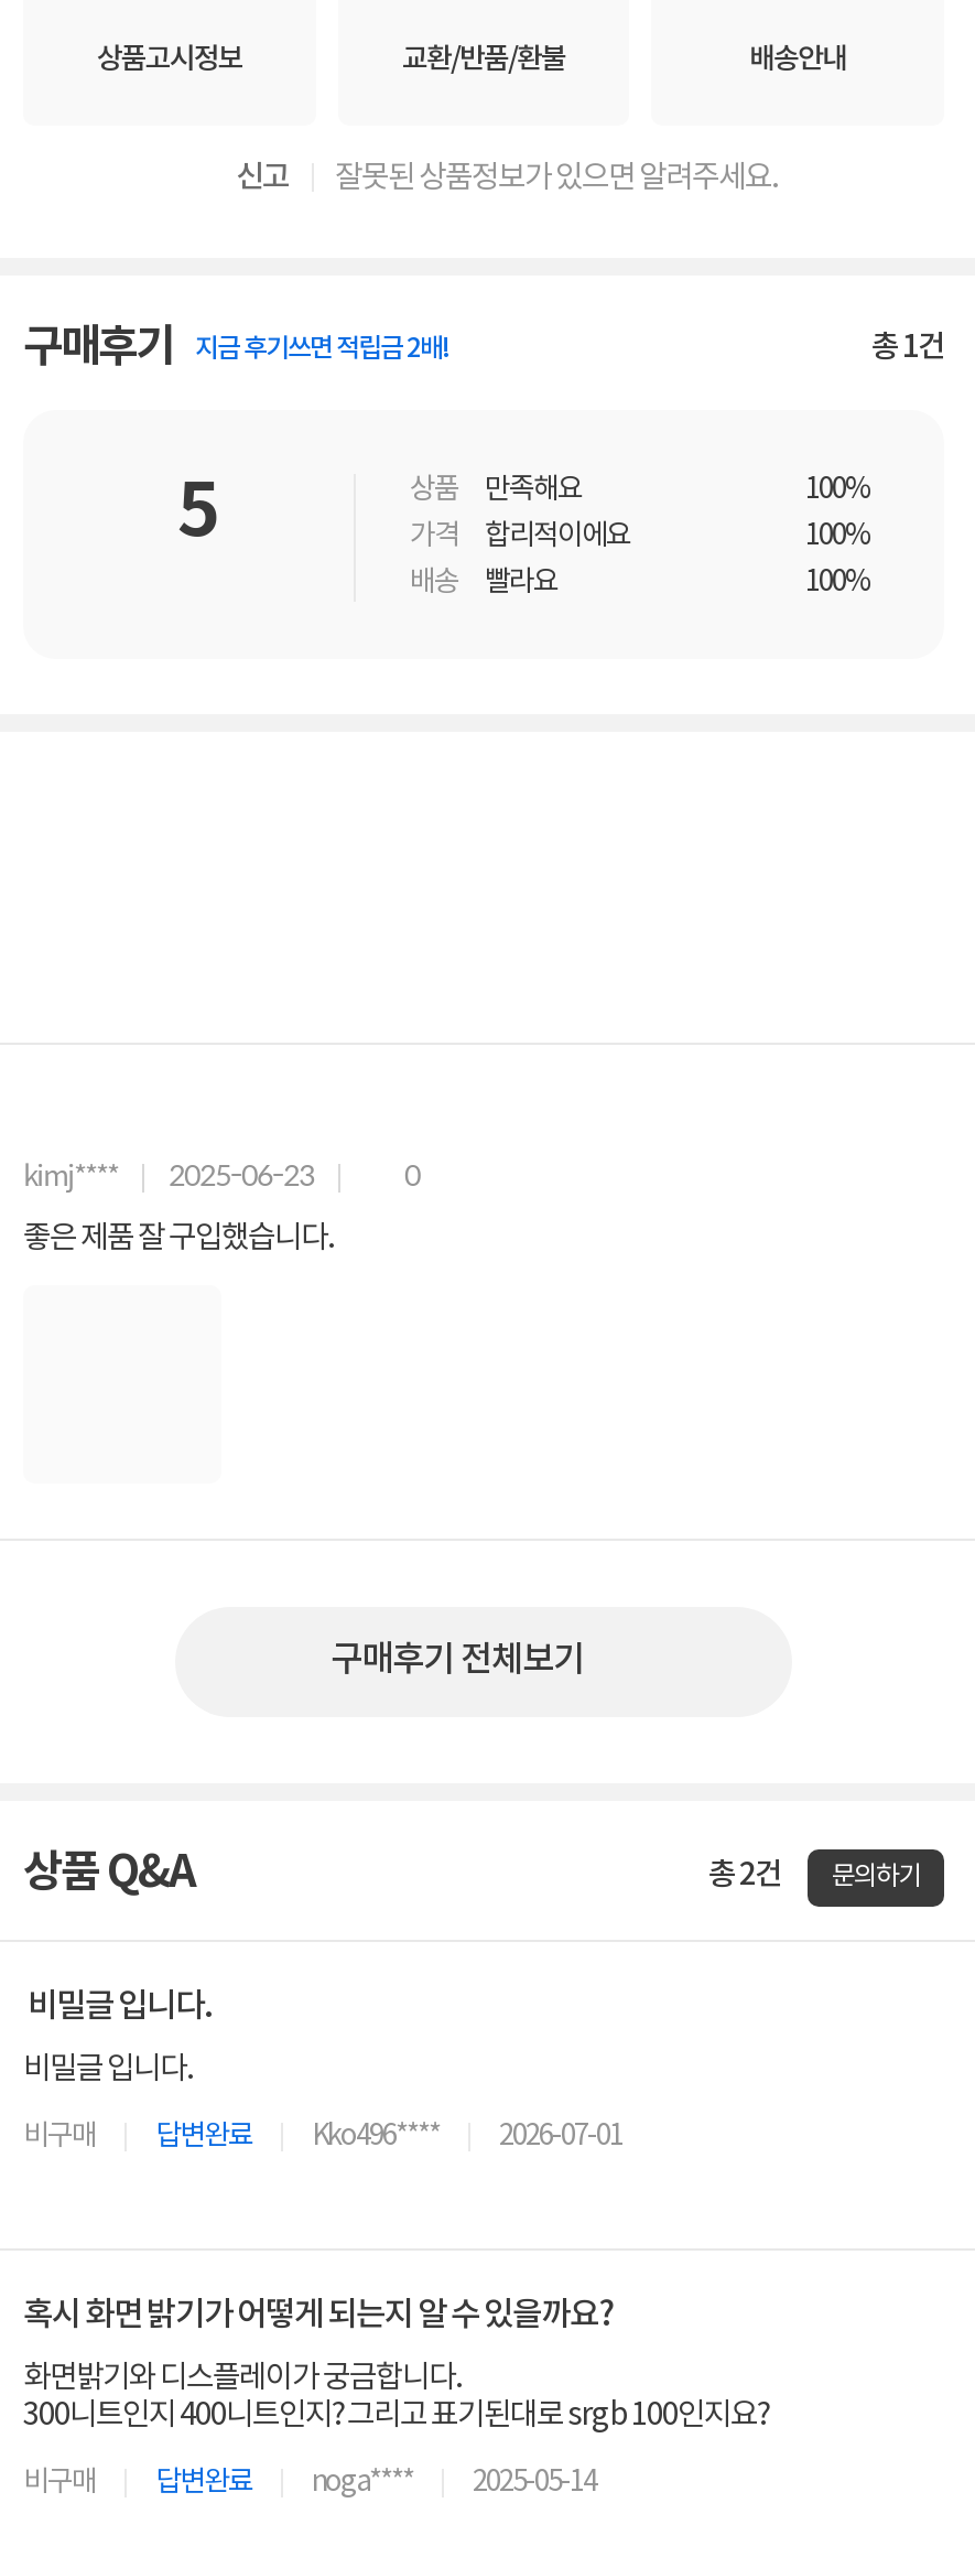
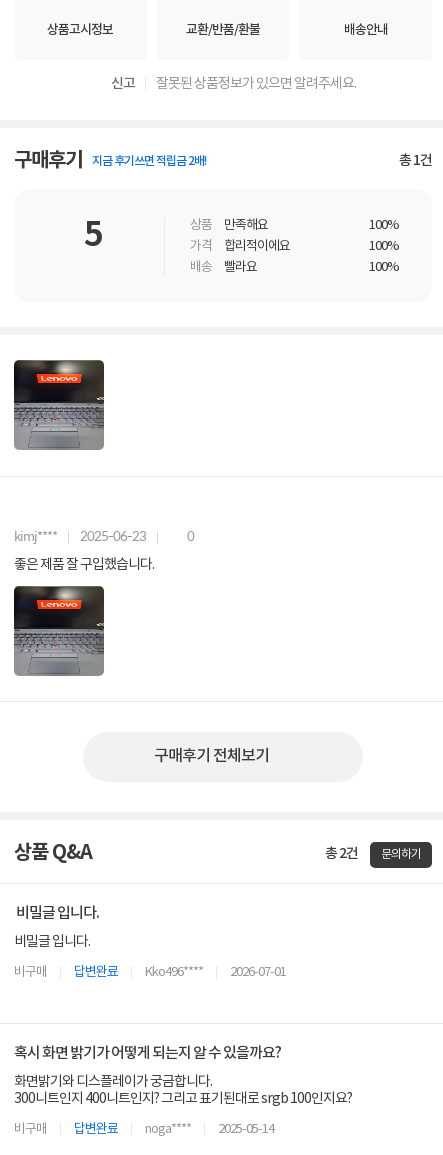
+ [image]

+ [image]
